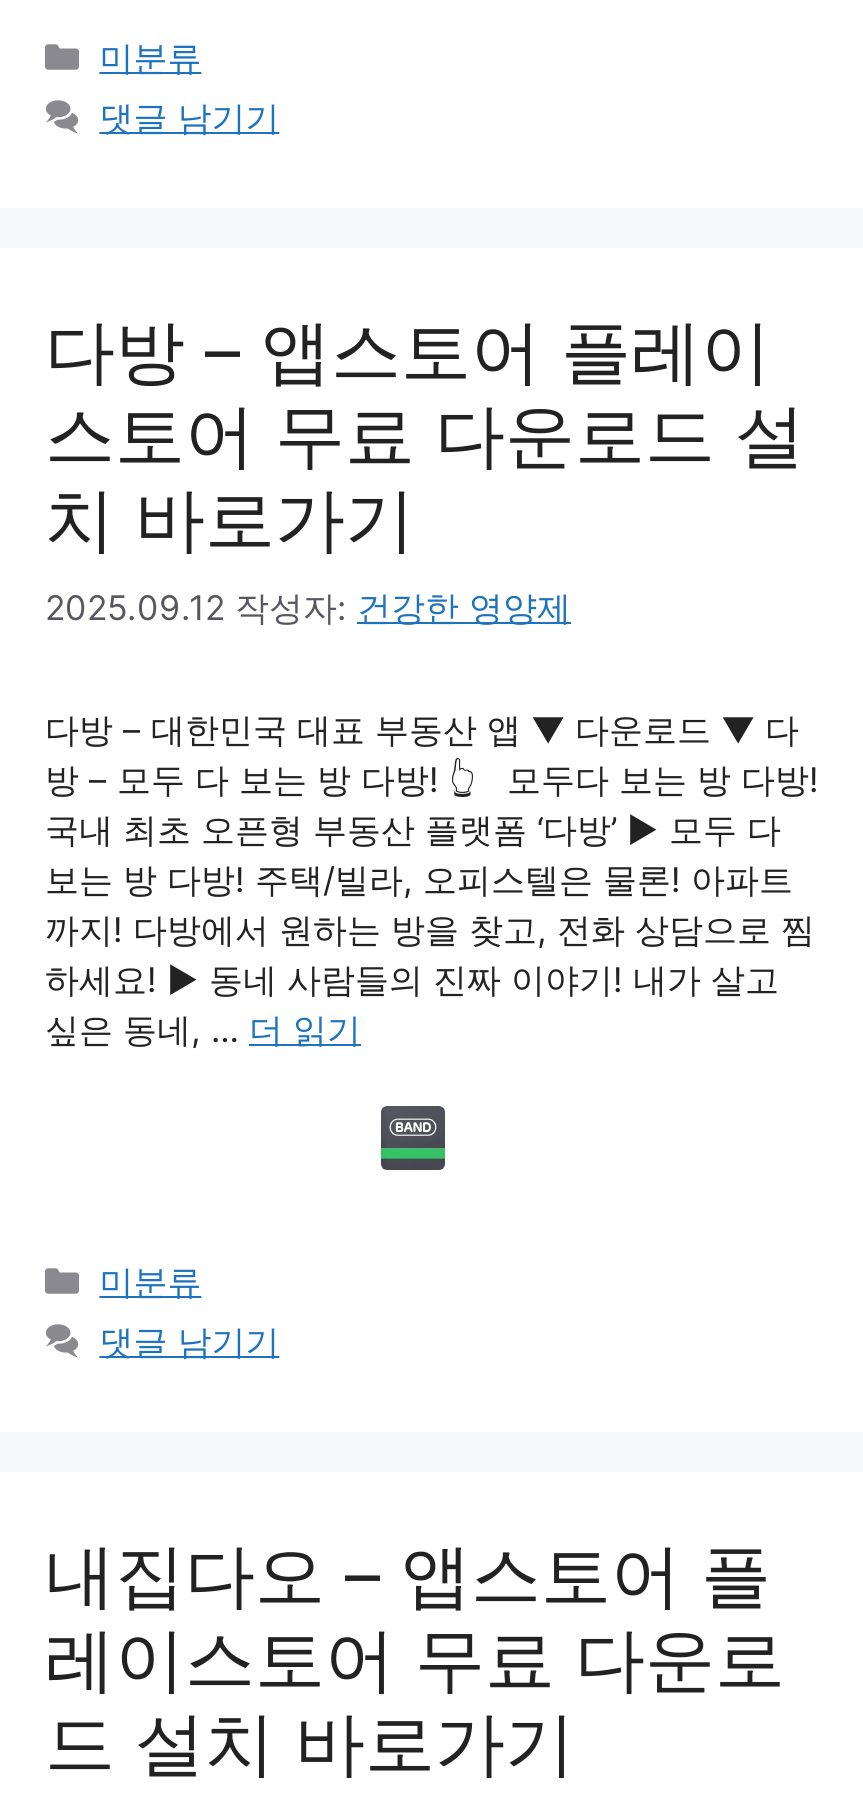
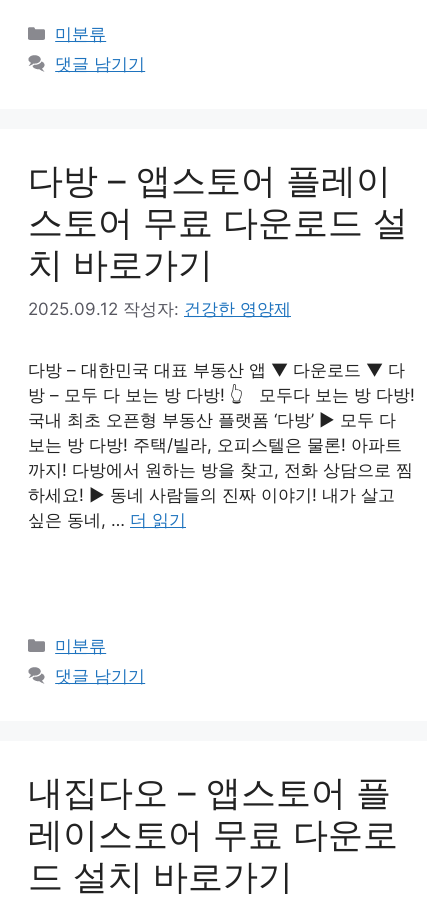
- [image]
